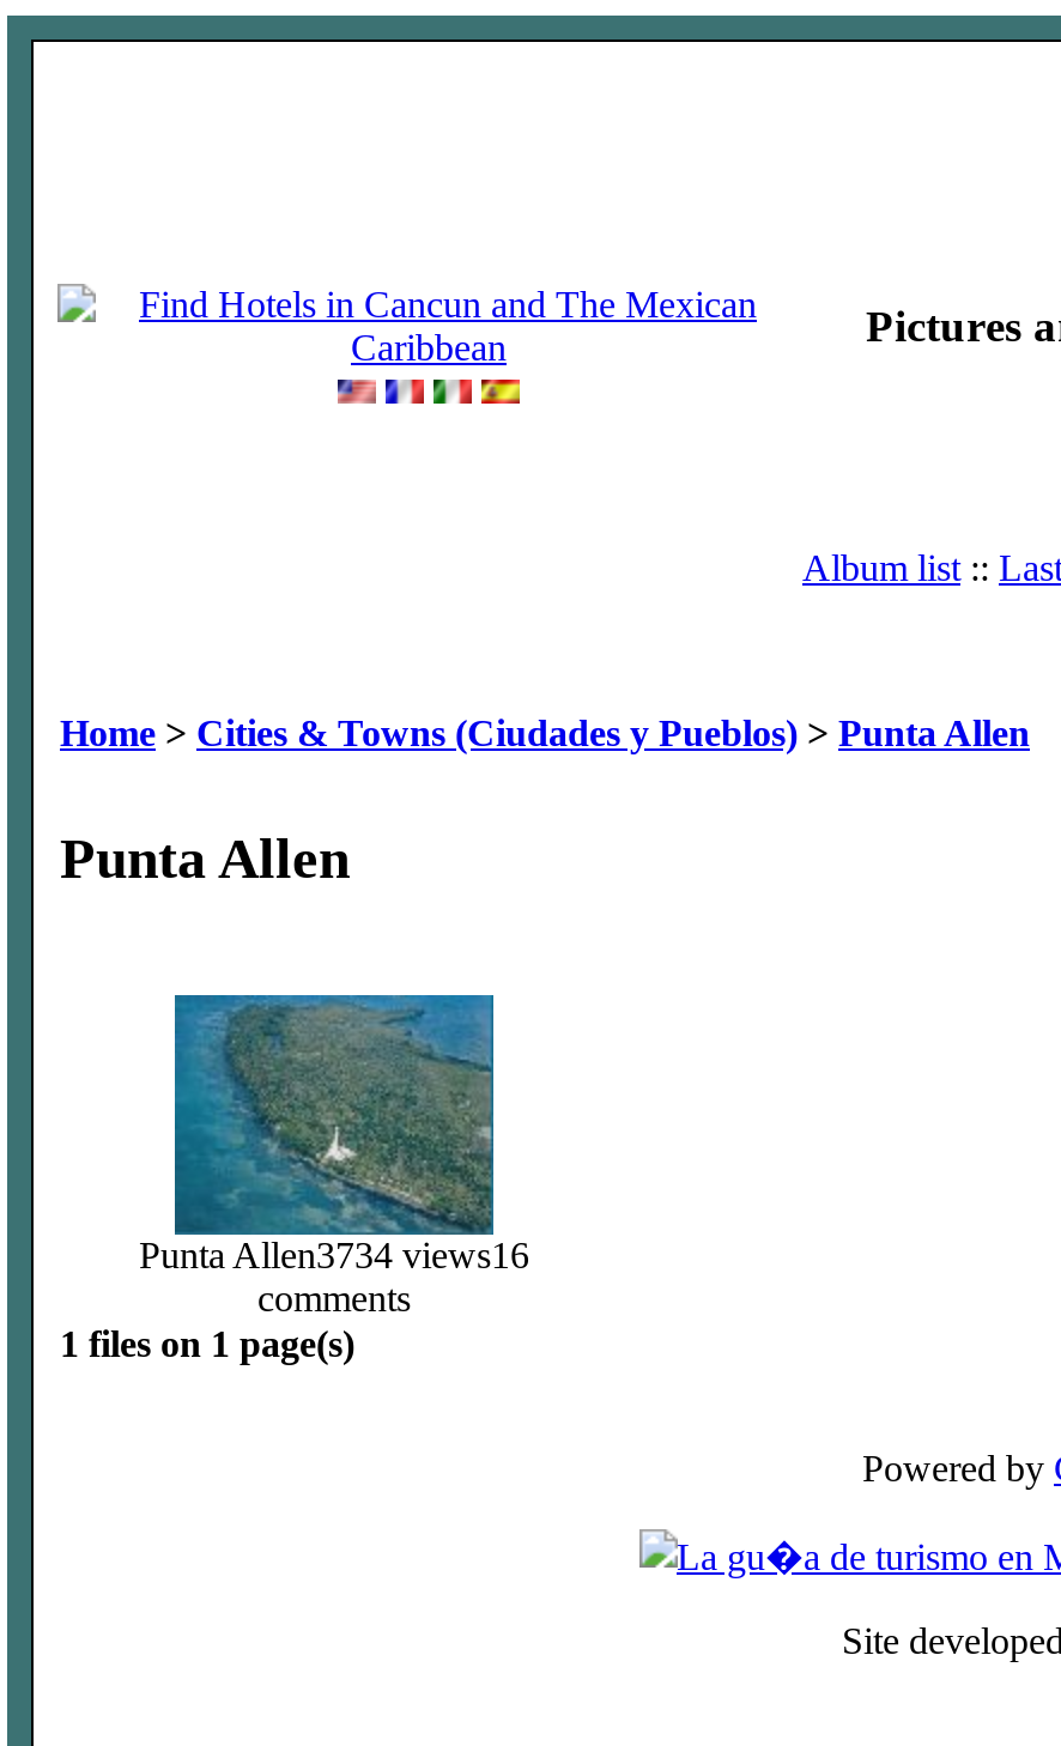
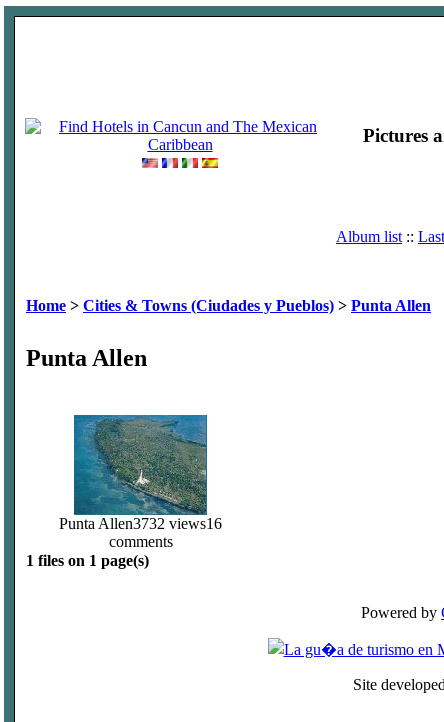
- Punta Allen3734 views16
+ Punta Allen3732 views16
